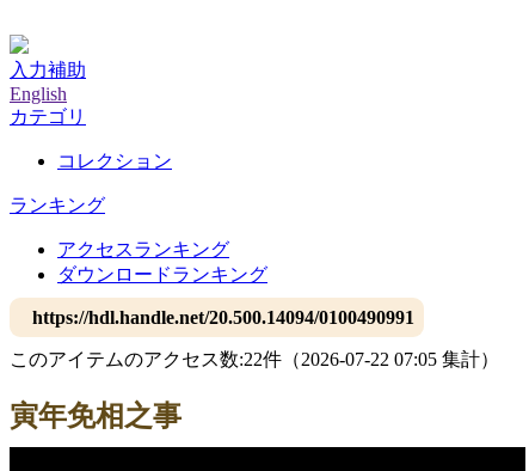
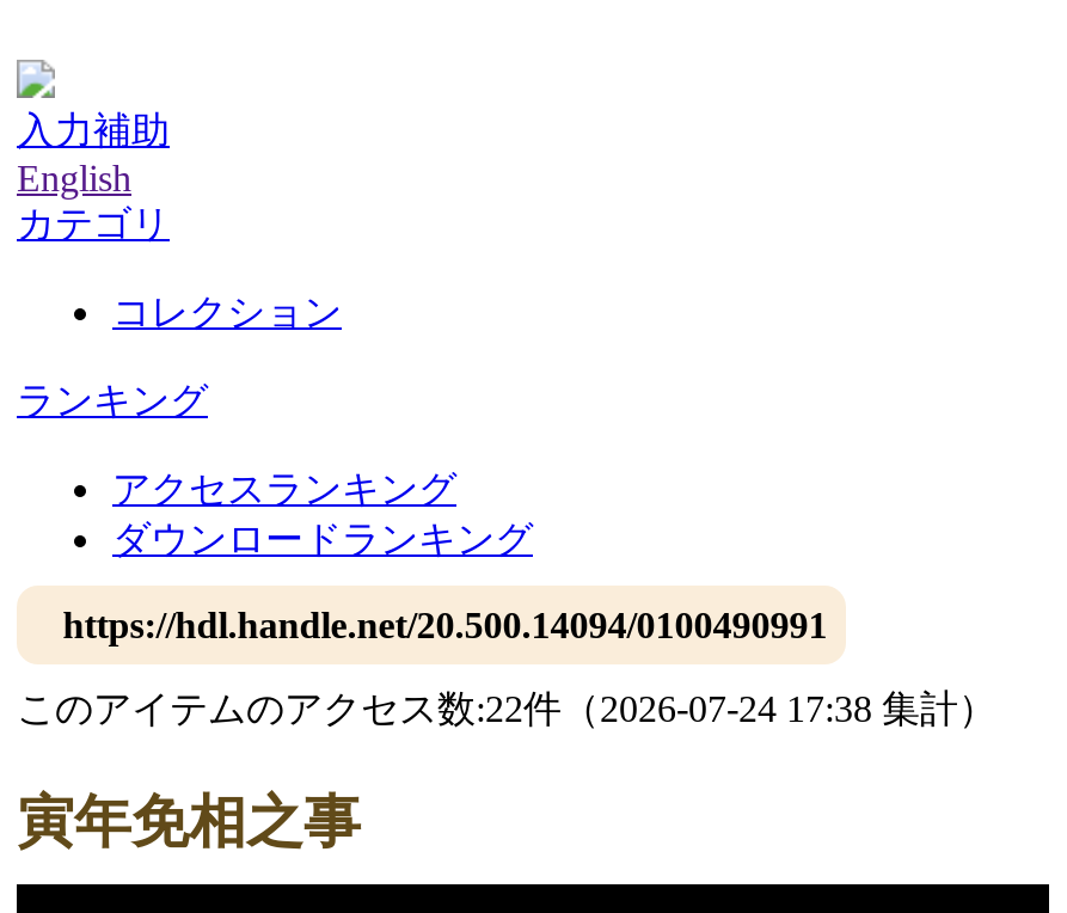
- このアイテムのアクセス数:22件（2026-07-22 07:05 集計）
+ このアイテムのアクセス数:22件（2026-07-24 17:38 集計）
